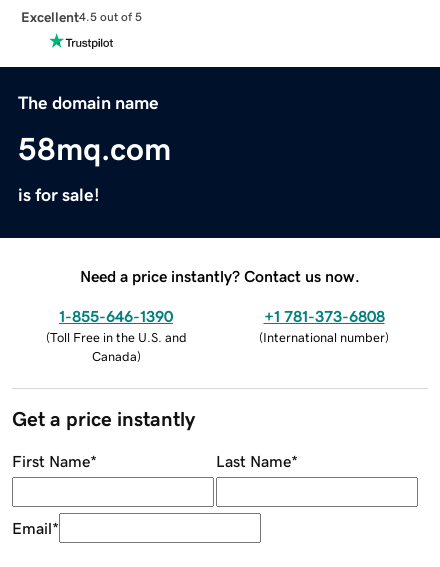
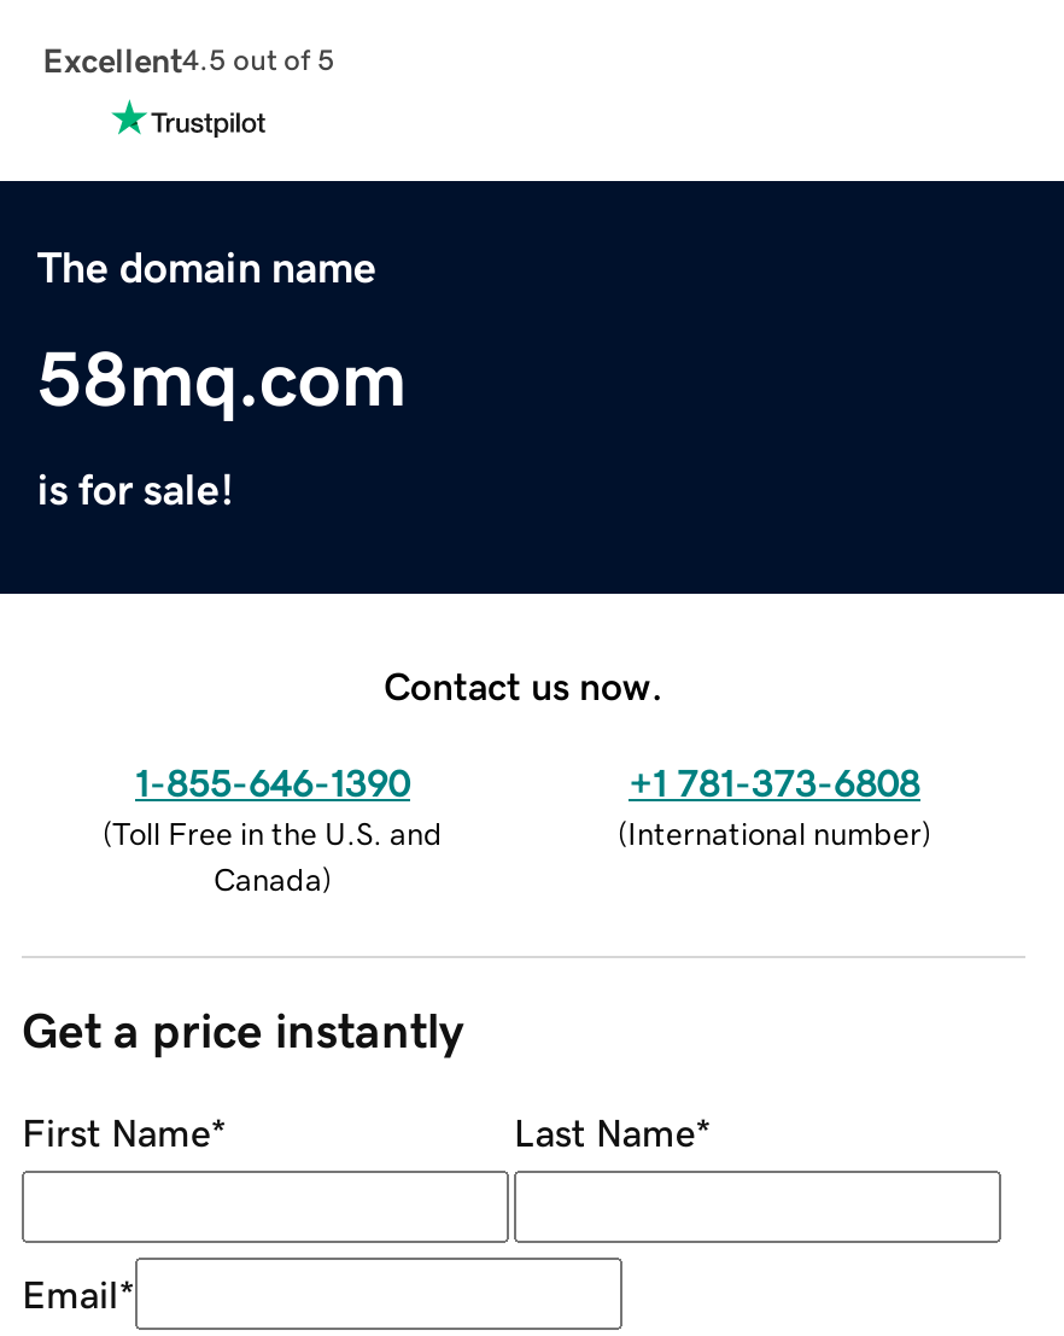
- Need a price instantly? Contact us now.
+ Contact us now.
